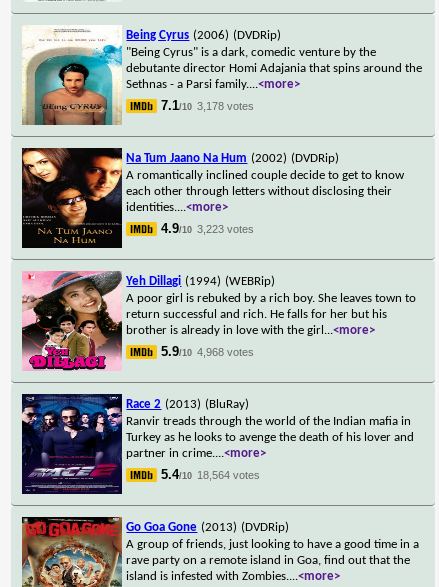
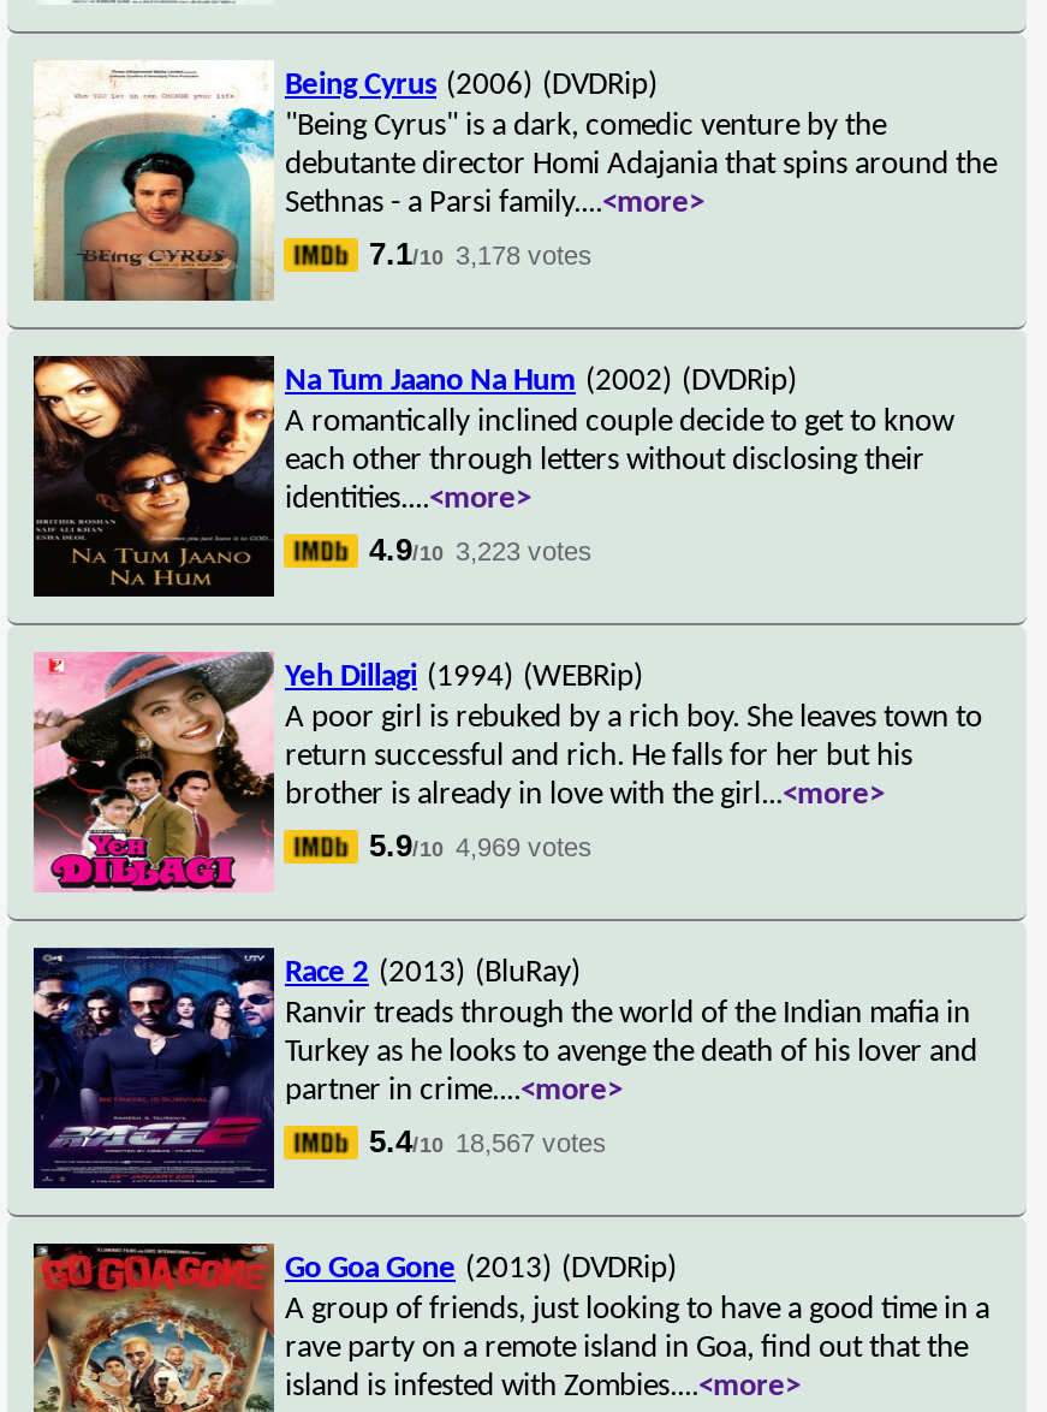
- 5.9/10 4,968 votes
+ 5.9/10 4,969 votes

- 5.4/10 18,564 votes
+ 5.4/10 18,567 votes
